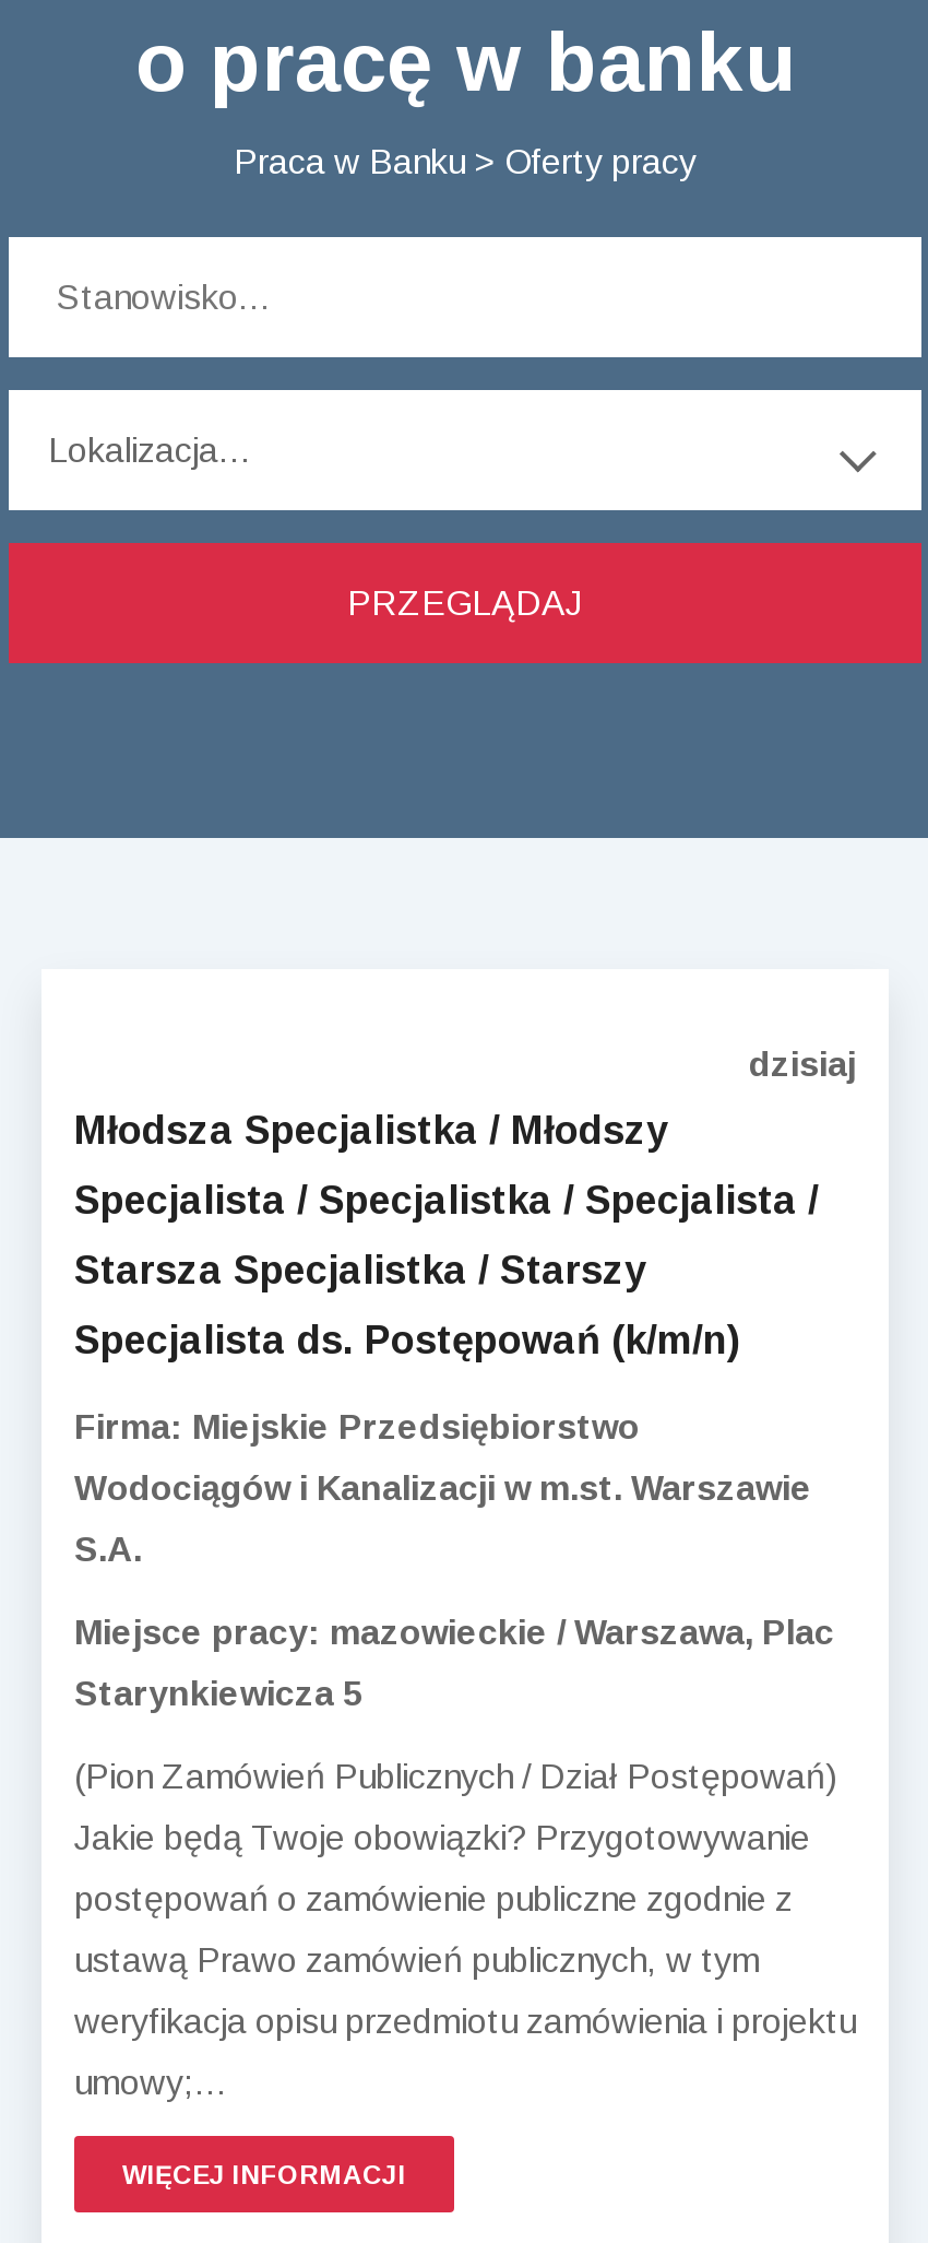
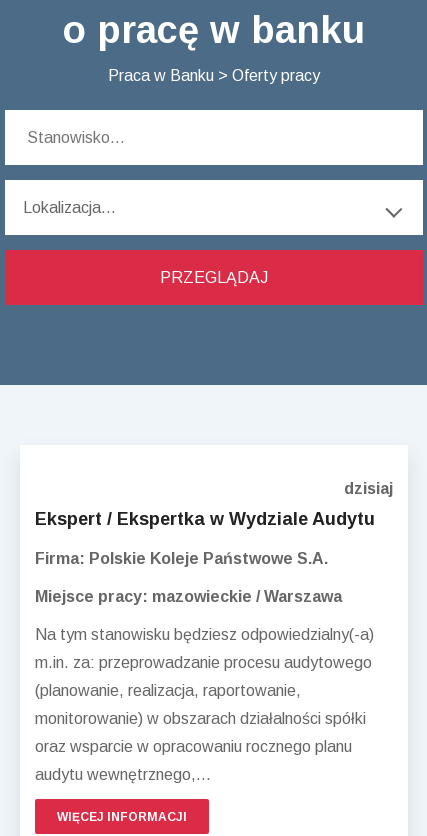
- Młodsza Specjalistka / Młodszy
- Specjalista / Specjalistka / Specjalista /
- Starsza Specjalistka / Starszy
- Specjalista ds. Postępowań (k/m/n)
- Firma: Miejskie Przedsiębiorstwo
- Wodociągów i Kanalizacji w m.st. Warszawie
- S.A.
- Miejsce pracy: mazowieckie / Warszawa, Plac
- Starynkiewicza 5
- (Pion Zamówień Publicznych / Dział Postępowań)
- Jakie będą Twoje obowiązki? Przygotowywanie
- postępowań o zamówienie publiczne zgodnie z
- ustawą Prawo zamówień publicznych, w tym
- weryfikacja opisu przedmiotu zamówienia i projektu
- umowy;...
+ Ekspert / Ekspertka w Wydziale Audytu
+ Firma: Polskie Koleje Państwowe S.A.
+ Miejsce pracy: mazowieckie / Warszawa
+ Na tym stanowisku będziesz odpowiedzialny(-a)
+ m.in. za: przeprowadzanie procesu audytowego
+ (planowanie, realizacja, raportowanie,
+ monitorowanie) w obszarach działalności spółki
+ oraz wsparcie w opracowaniu rocznego planu
+ audytu wewnętrznego,...
